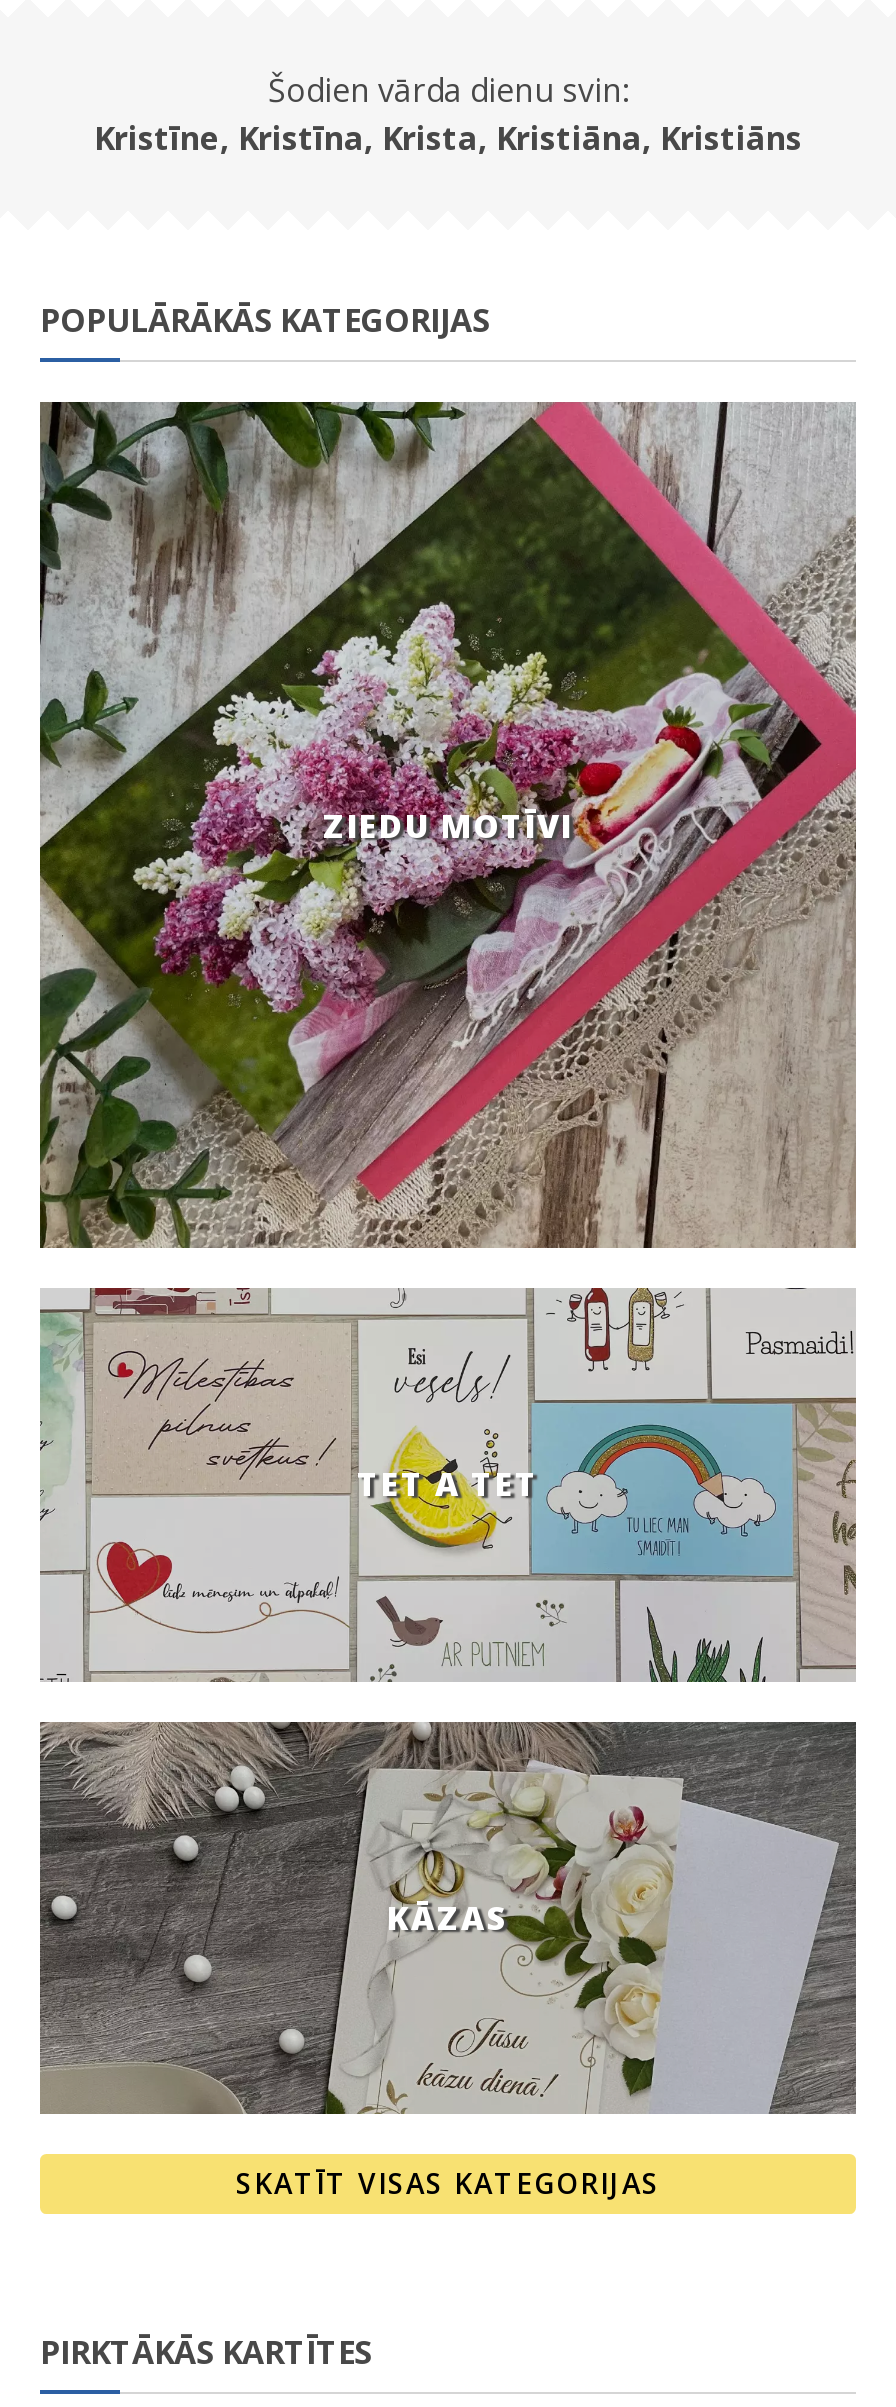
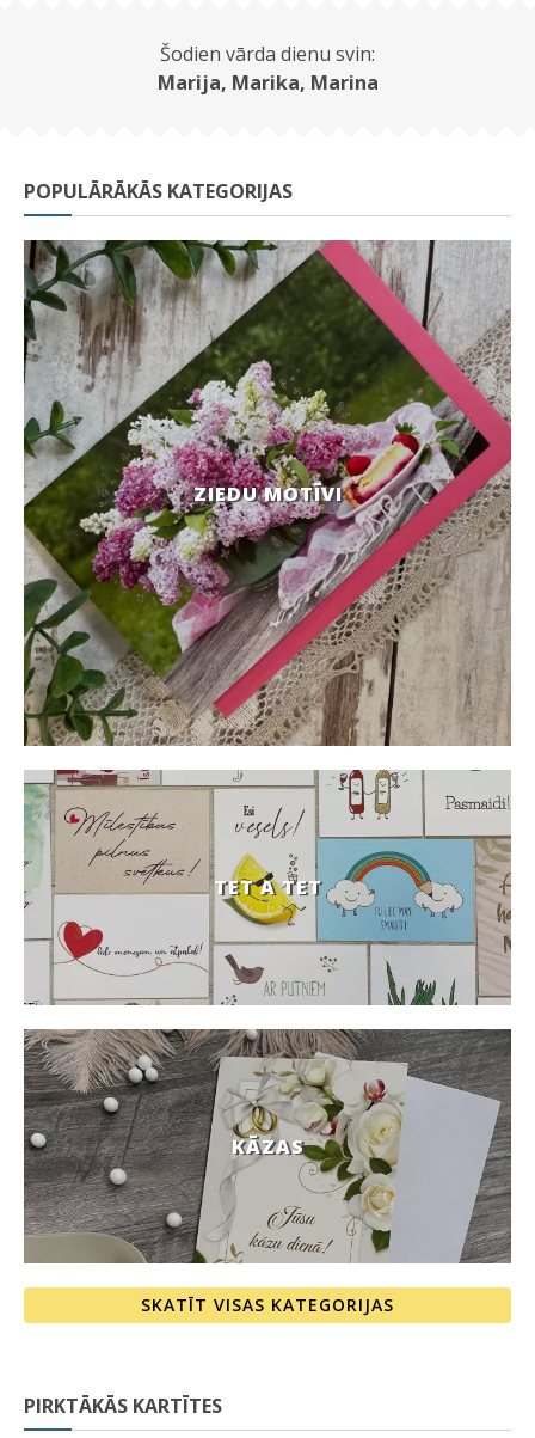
- Kristīne, Kristīna, Krista, Kristiāna, Kristiāns
+ Marija, Marika, Marina
